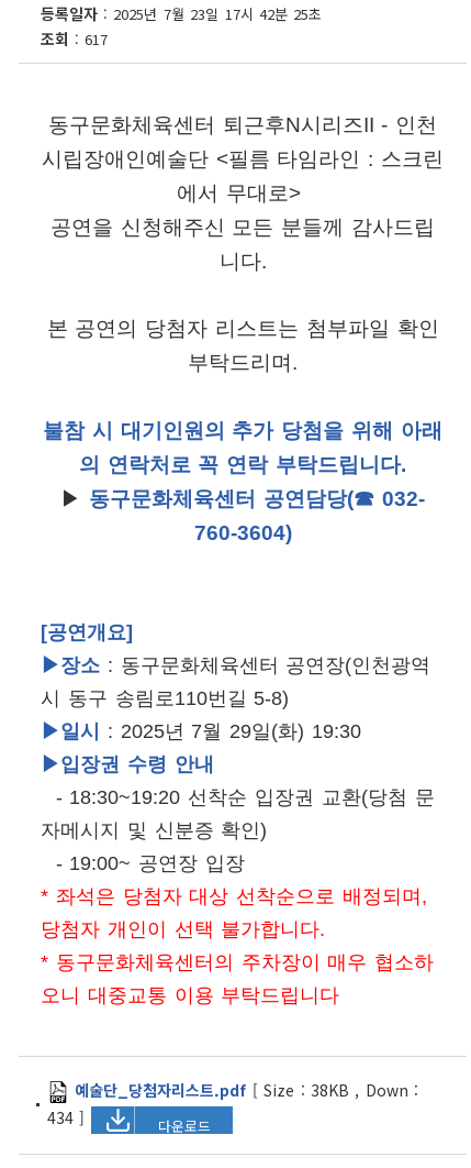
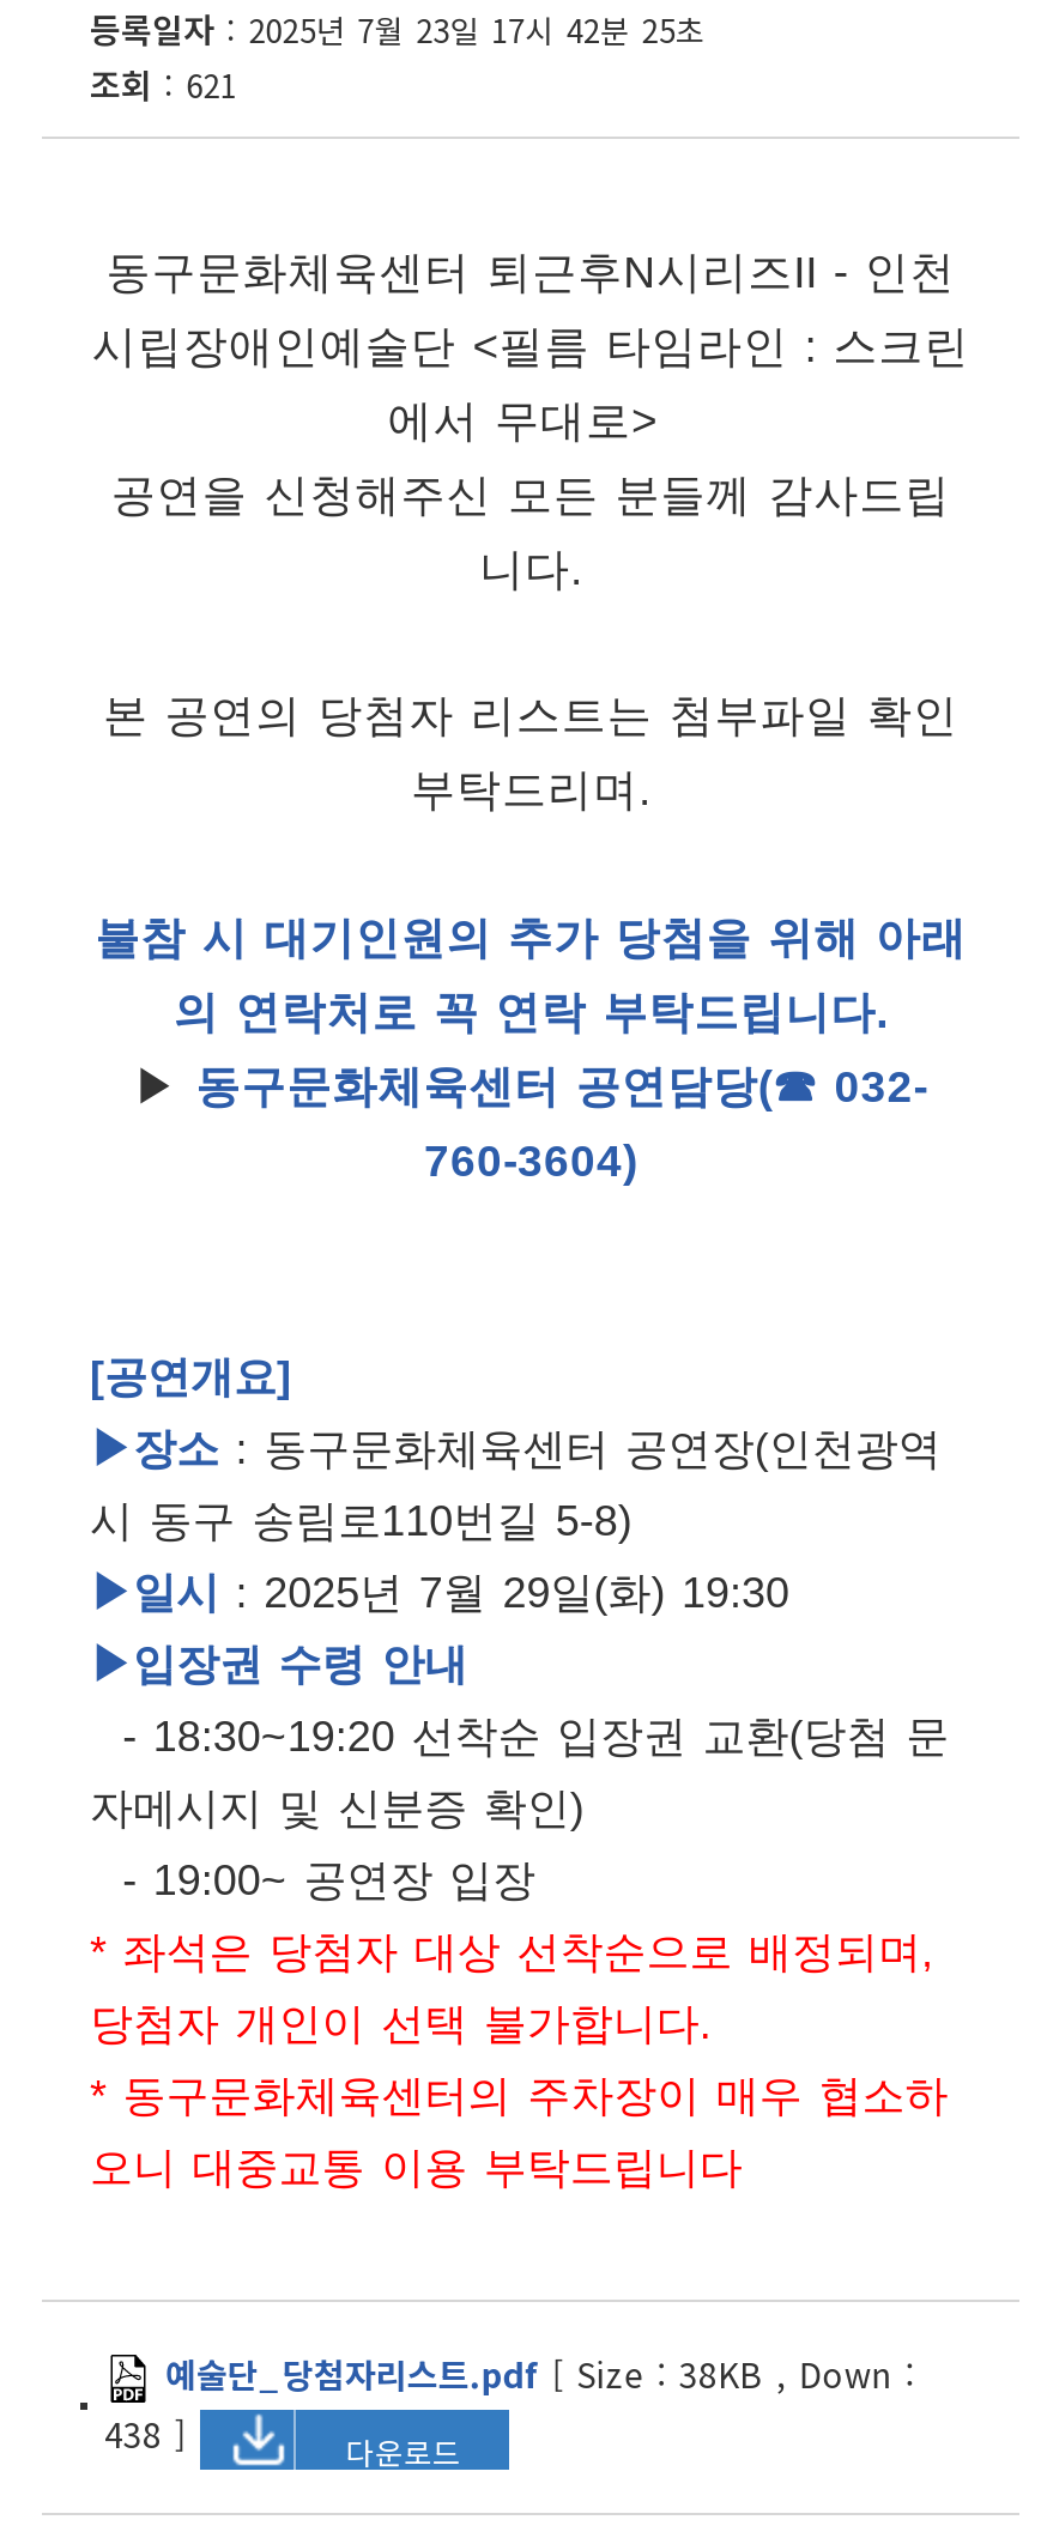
- 조회 617
+ 조회 621

- 434 ]
+ 438 ]
